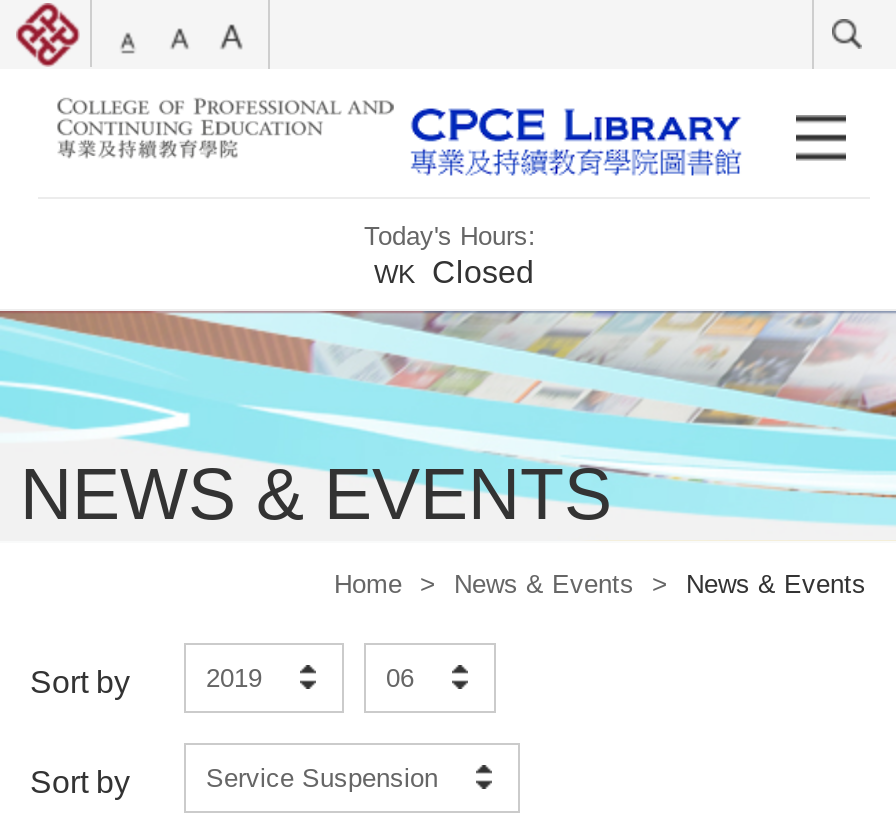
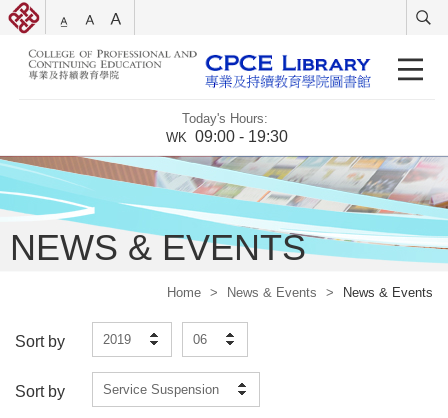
- WK Closed
+ WK 09:00 - 19:30
